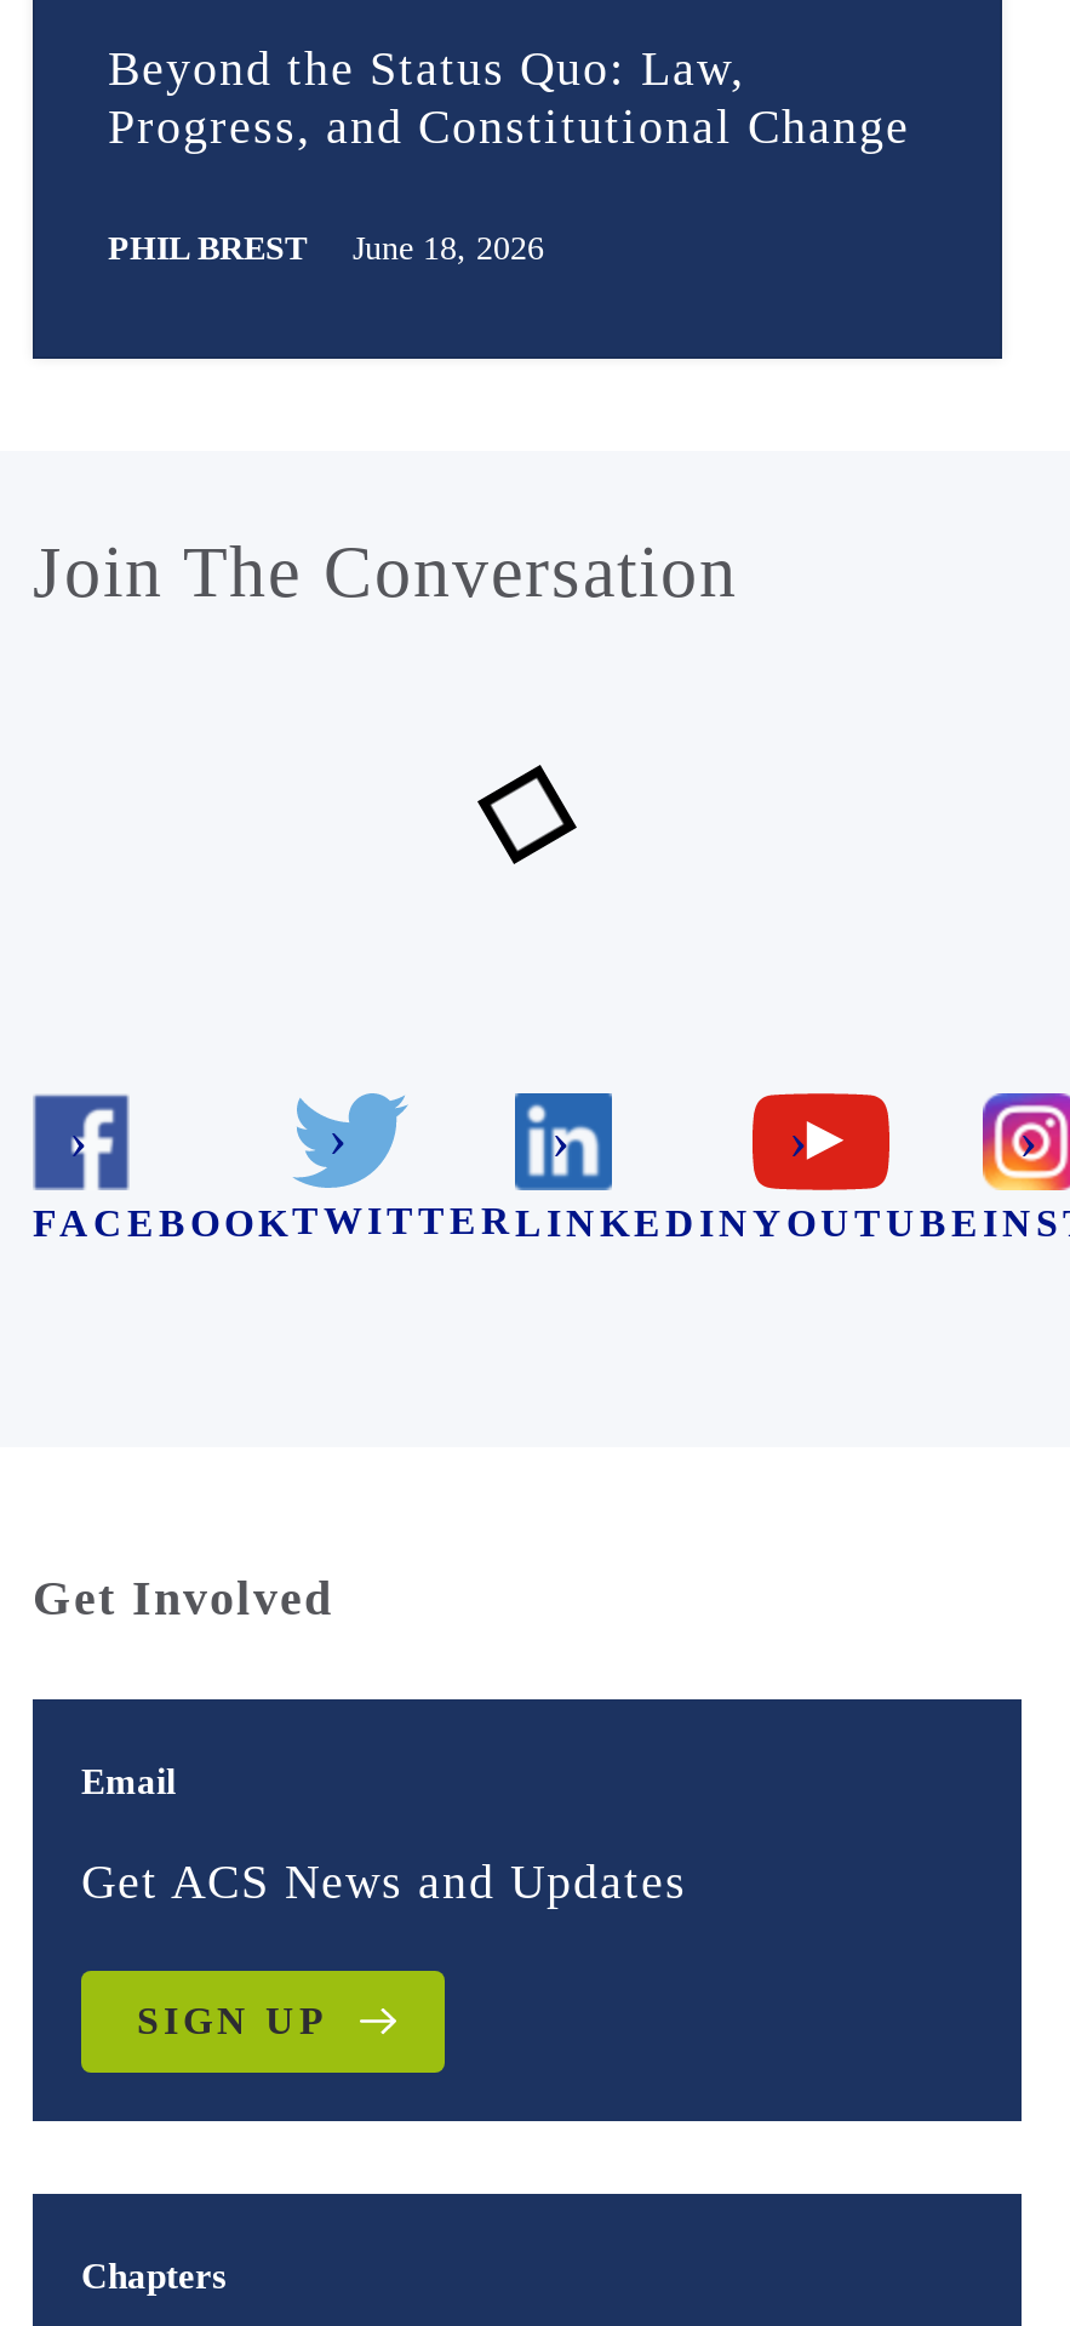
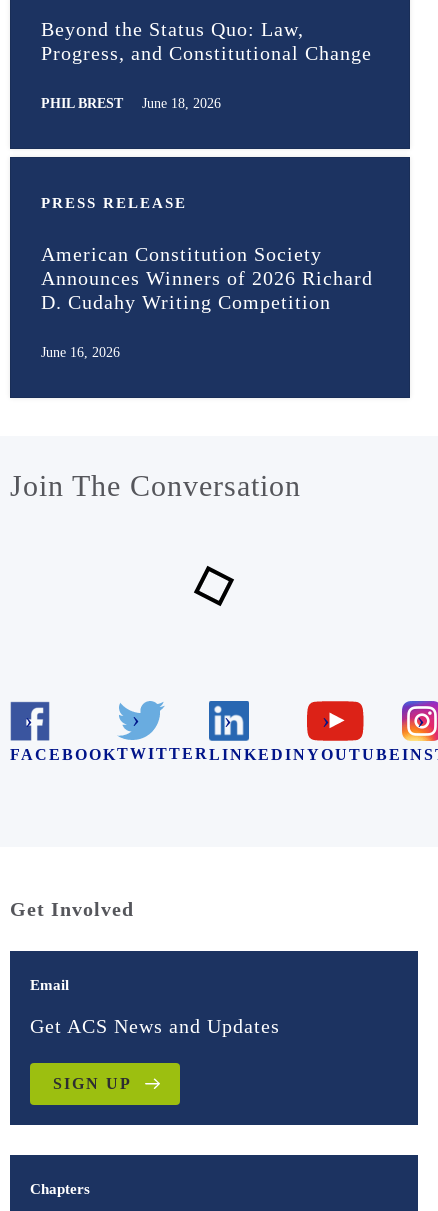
+ PRESS RELEASE
+ American Constitution Society
+ Announces Winners of 2026 Richard
+ D. Cudahy Writing Competition
+ June 16, 2026

- [image]
+ [image]
